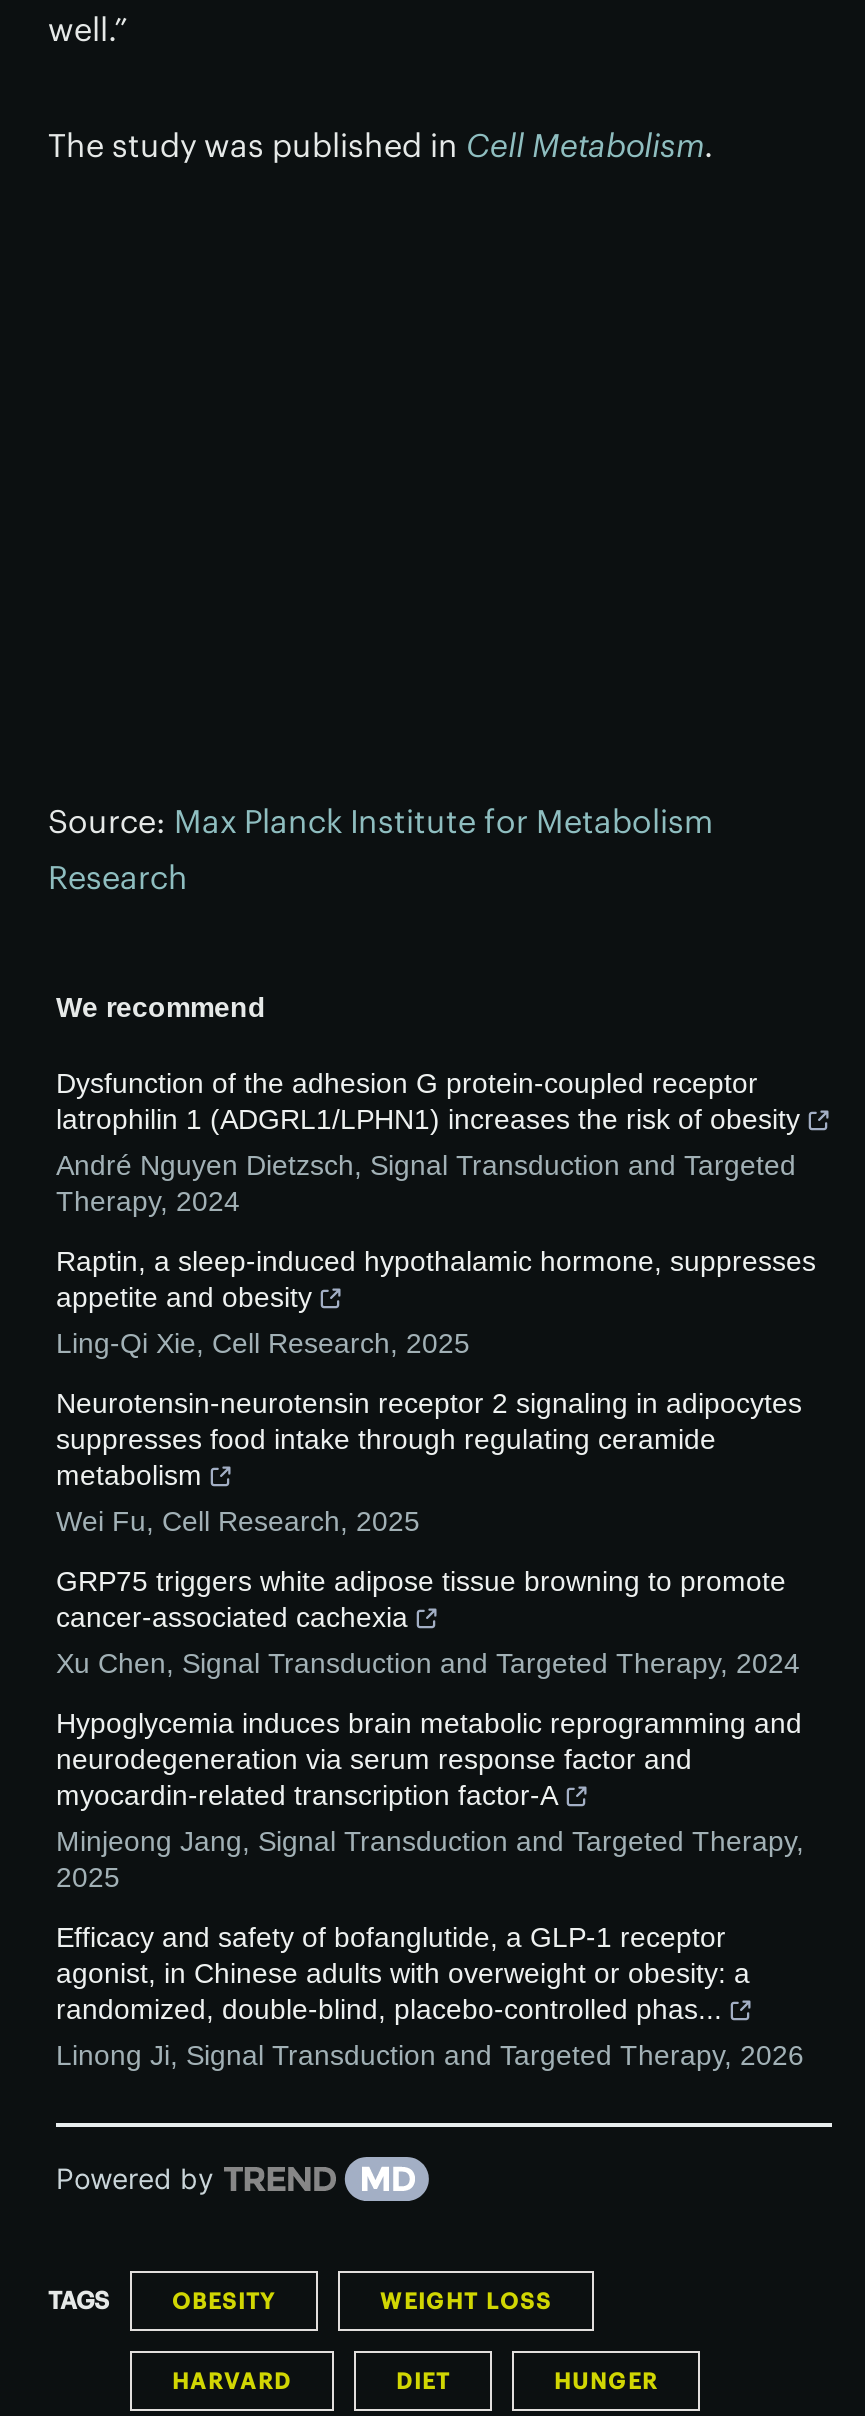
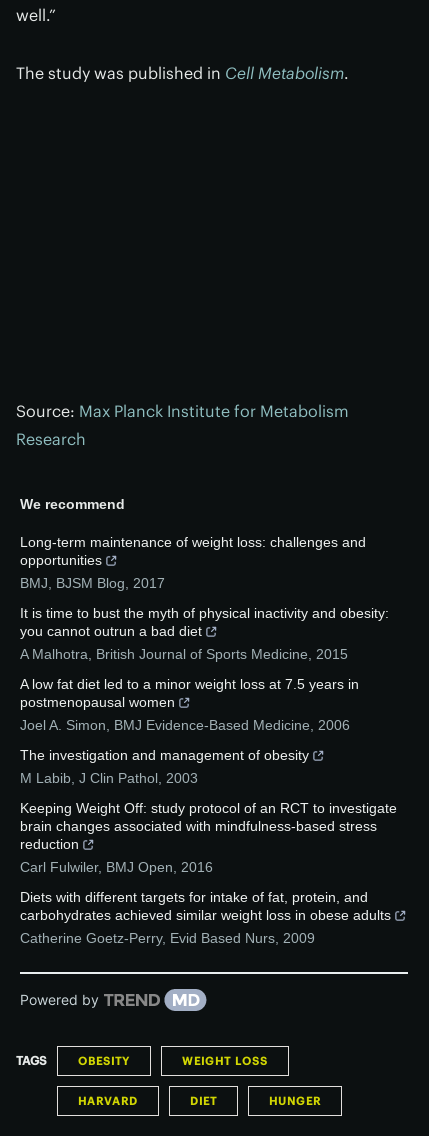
- Dysfunction of the adhesion G protein-coupled receptor
- latrophilin 1 (ADGRL1/LPHN1) increases the risk of obesity
- André Nguyen Dietzsch, Signal Transduction and Targeted
- Therapy, 2024
+ Long-term maintenance of weight loss: challenges and
+ opportunities
+ BMJ, BJSM Blog, 2017

- Raptin, a sleep-induced hypothalamic hormone, suppresses
- appetite and obesity
- Ling-Qi Xie, Cell Research, 2025
+ It is time to bust the myth of physical inactivity and obesity:
+ you cannot outrun a bad diet
+ A Malhotra, British Journal of Sports Medicine, 2015

- Neurotensin-neurotensin receptor 2 signaling in adipocytes
- suppresses food intake through regulating ceramide
- metabolism
- Wei Fu, Cell Research, 2025
+ A low fat diet led to a minor weight loss at 7.5 years in
+ postmenopausal women
+ Joel A. Simon, BMJ Evidence-Based Medicine, 2006

- GRP75 triggers white adipose tissue browning to promote
- cancer-associated cachexia
- Xu Chen, Signal Transduction and Targeted Therapy, 2024
+ The investigation and management of obesity
+ M Labib, J Clin Pathol, 2003

- Hypoglycemia induces brain metabolic reprogramming and
- neurodegeneration via serum response factor and
- myocardin-related transcription factor-A
- Minjeong Jang, Signal Transduction and Targeted Therapy,
- 2025
+ Keeping Weight Off: study protocol of an RCT to investigate
+ brain changes associated with mindfulness-based stress
+ reduction
+ Carl Fulwiler, BMJ Open, 2016

- Efficacy and safety of bofanglutide, a GLP-1 receptor
- agonist, in Chinese adults with overweight or obesity: a
- randomized, double-blind, placebo-controlled phas...
- Linong Ji, Signal Transduction and Targeted Therapy, 2026
+ Diets with different targets for intake of fat, protein, and
+ carbohydrates achieved similar weight loss in obese adults
+ Catherine Goetz-Perry, Evid Based Nurs, 2009
